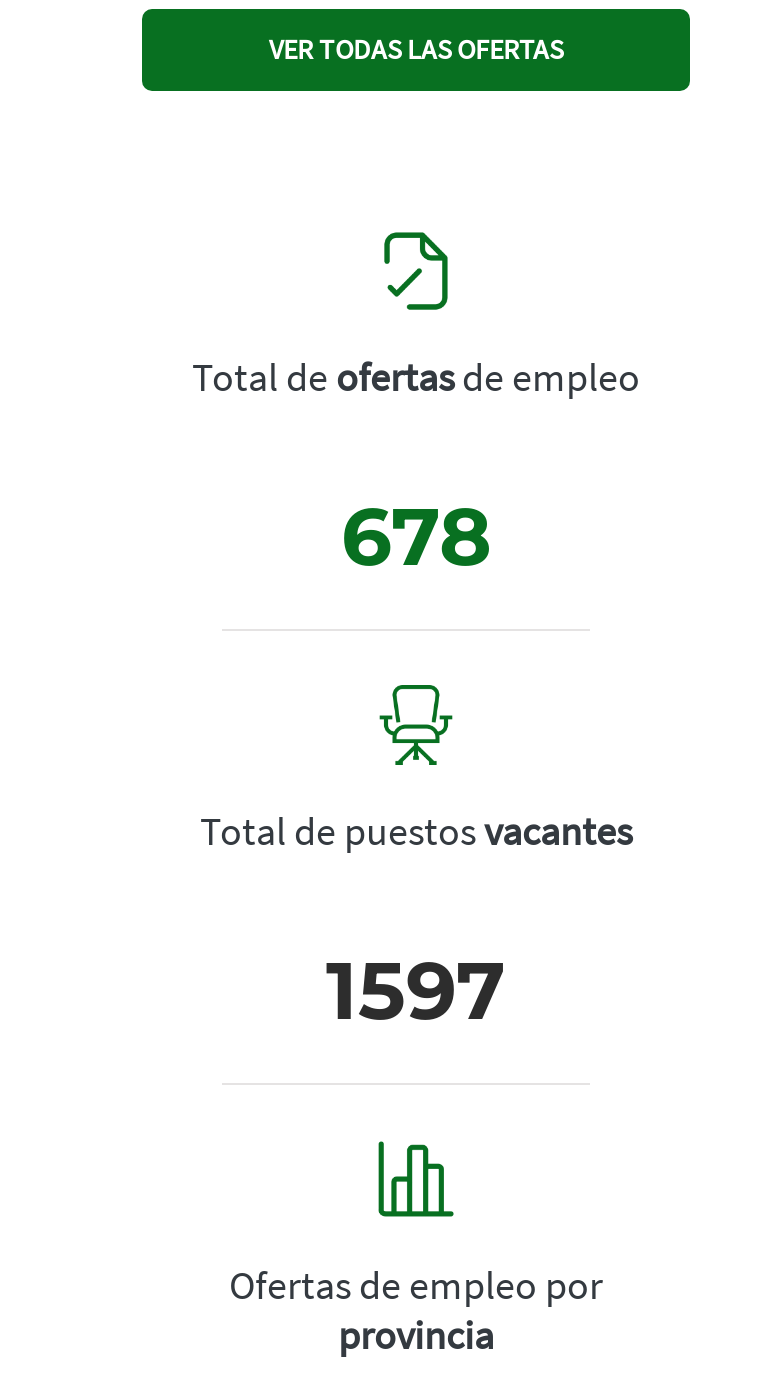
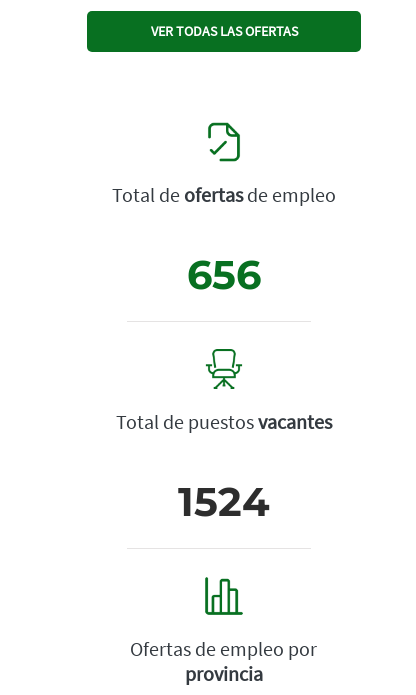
- 678
+ 656

- 1597
+ 1524
